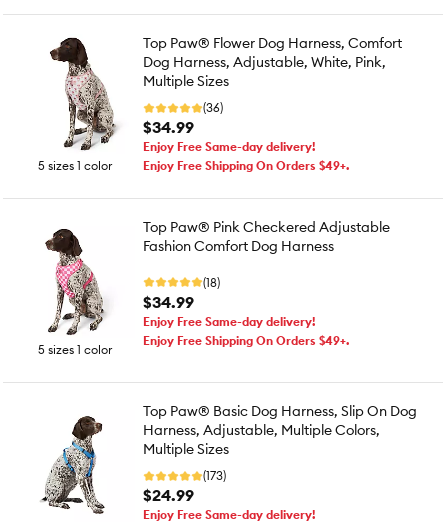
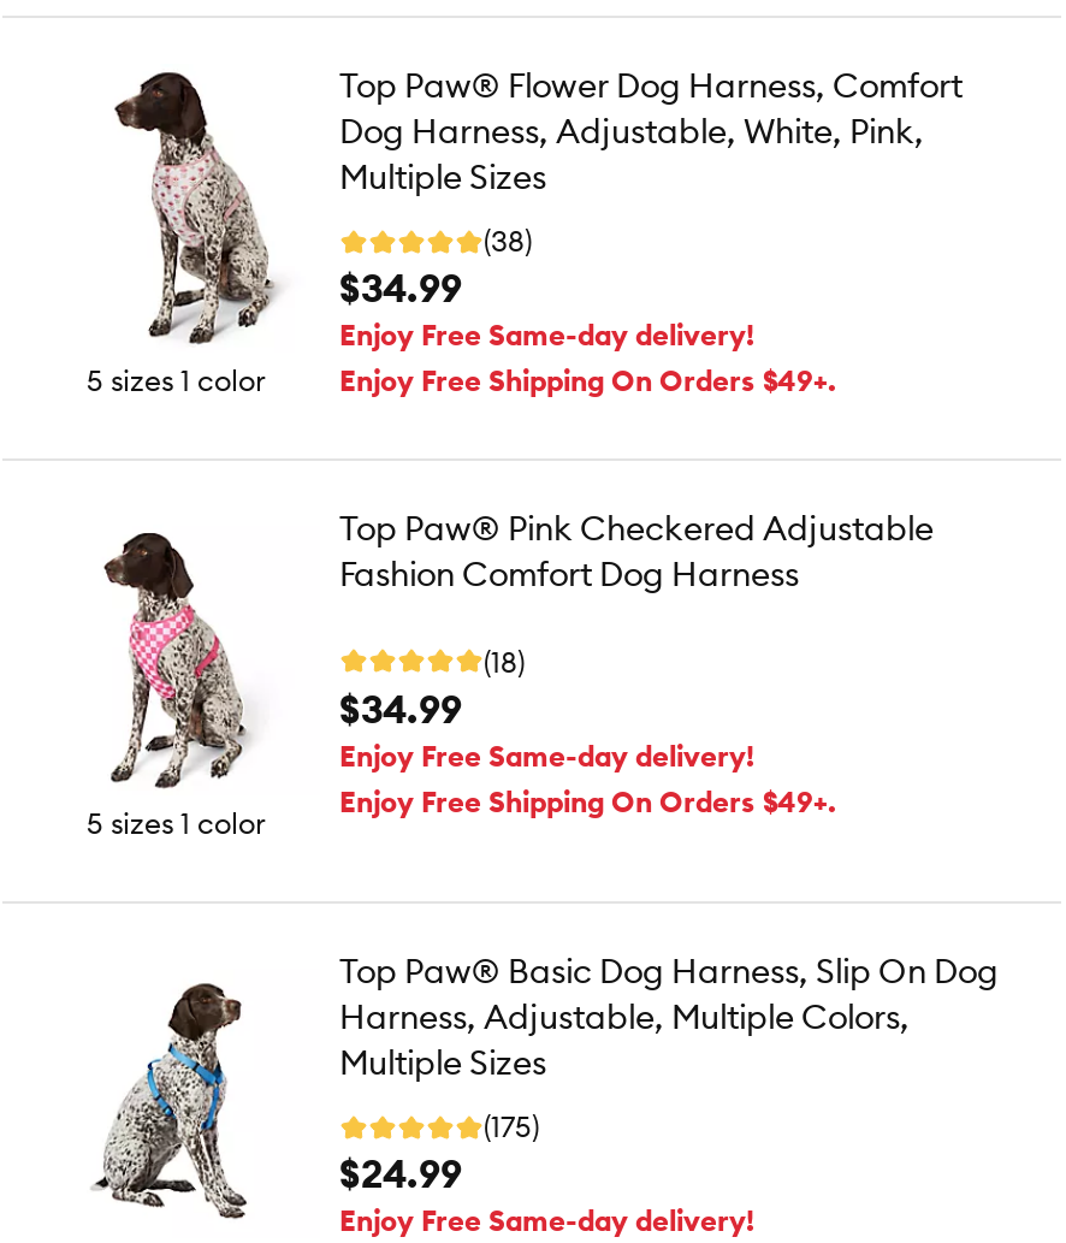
- (36)
+ (38)

- (173)
+ (175)
